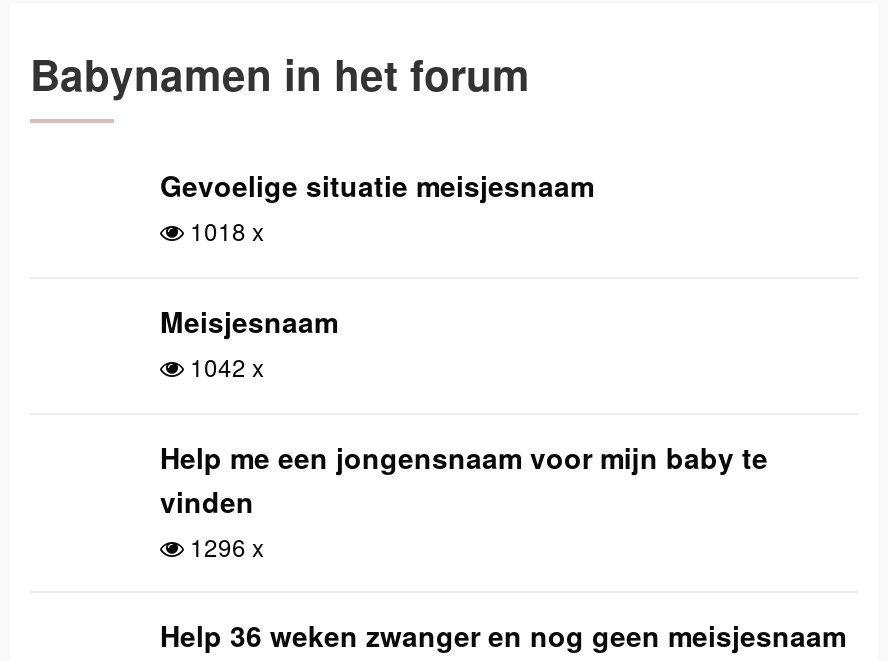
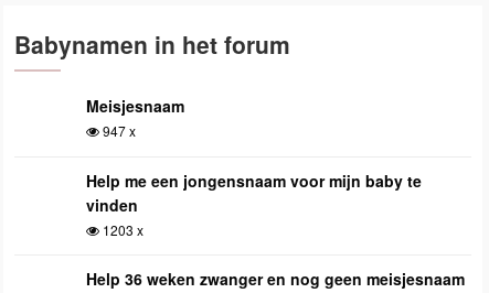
- Gevoelige situatie meisjesnaam
- 1018 x

- 1042 x
+ 947 x

- 1296 x
+ 1203 x
